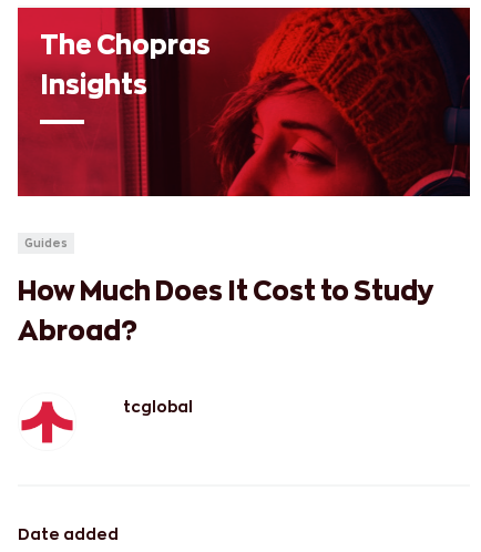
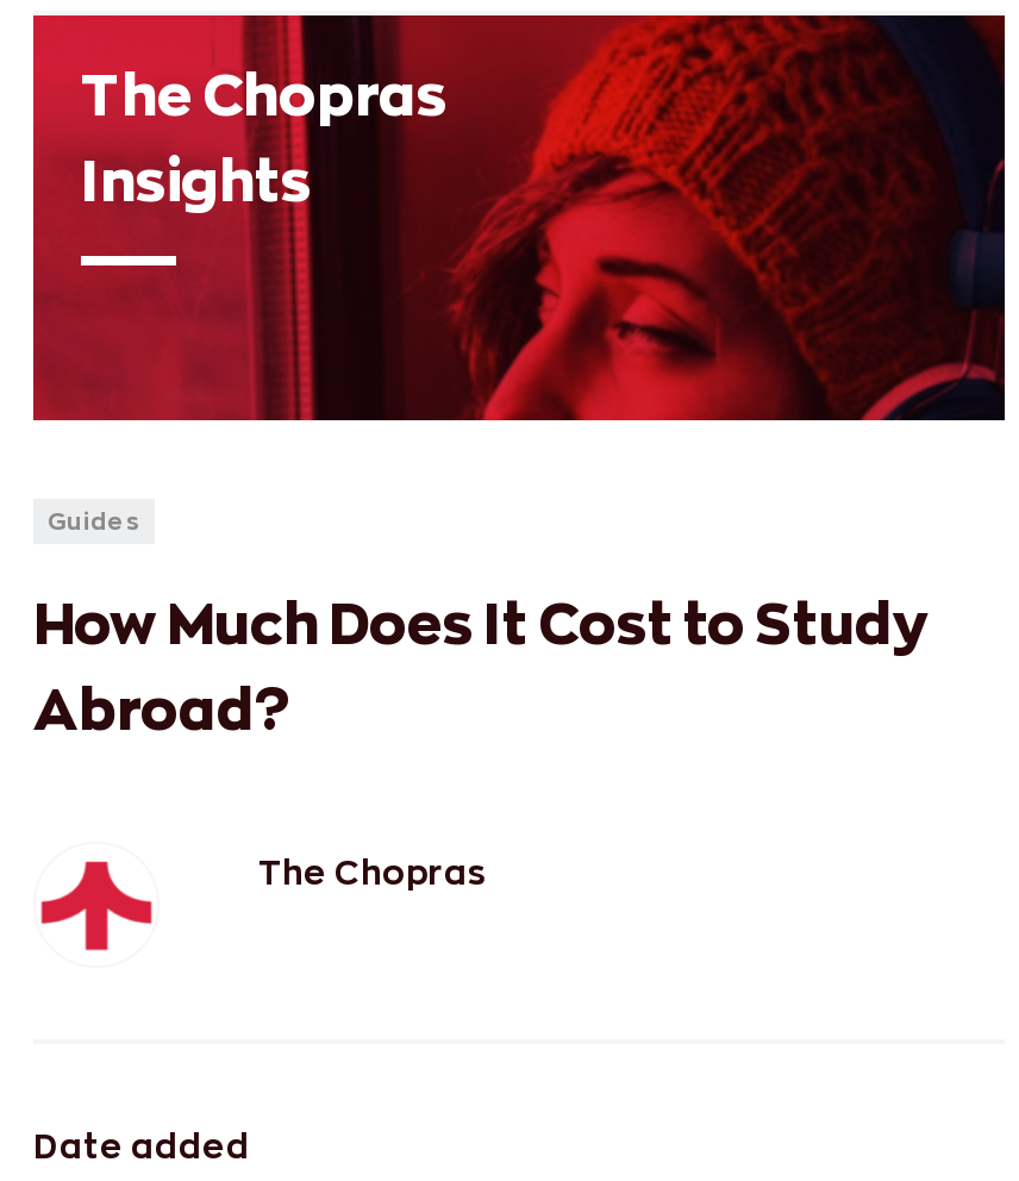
- tcglobal
+ The Chopras
